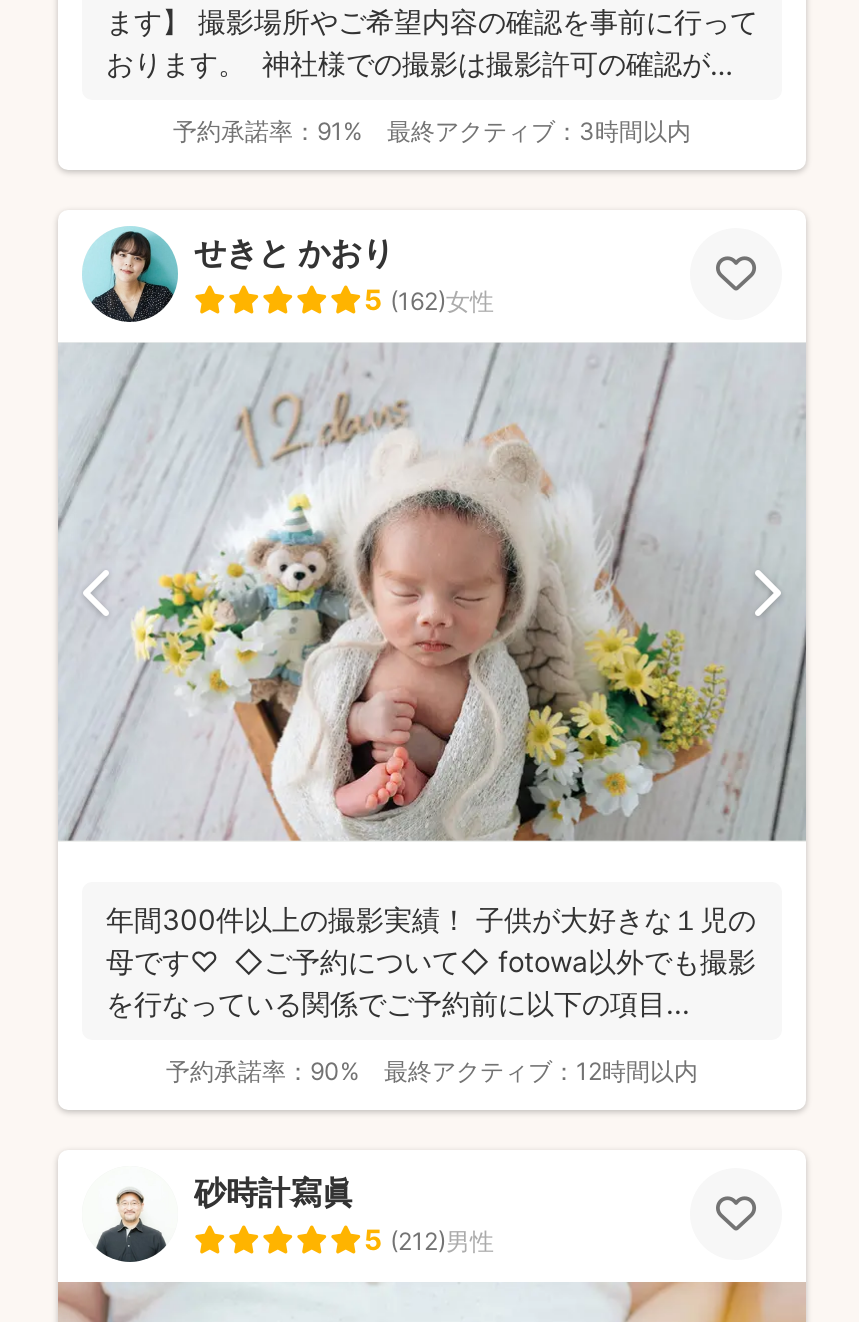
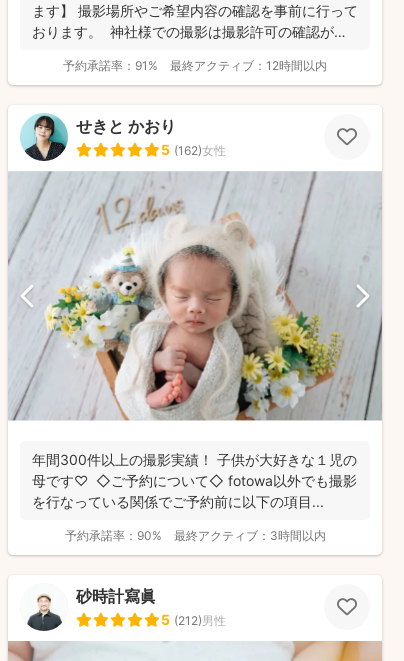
moved down: 最終アクティブ：3時間以内

moved up: 最終アクティブ：12時間以内
